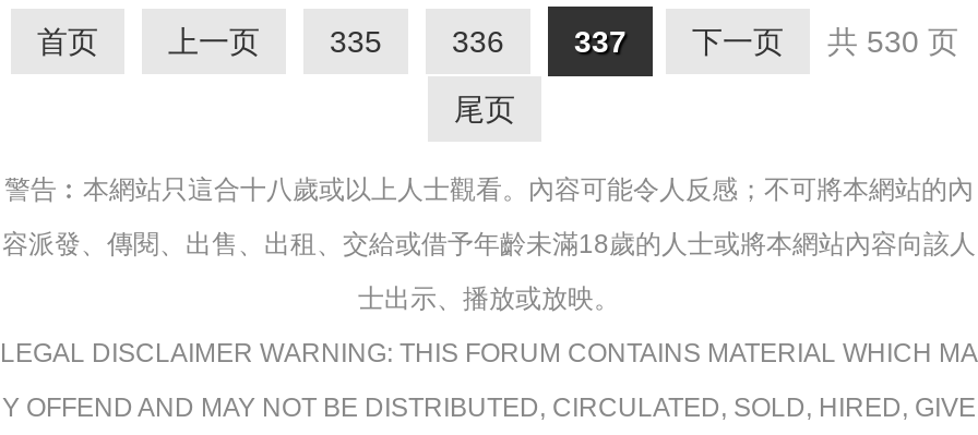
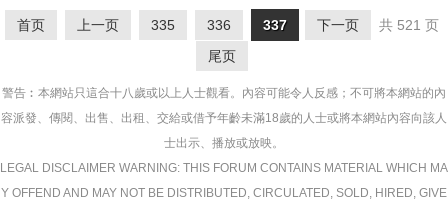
- 首页 上一页 335 336 337 下一页 共 530 页
+ 首页 上一页 335 336 337 下一页 共 521 页
